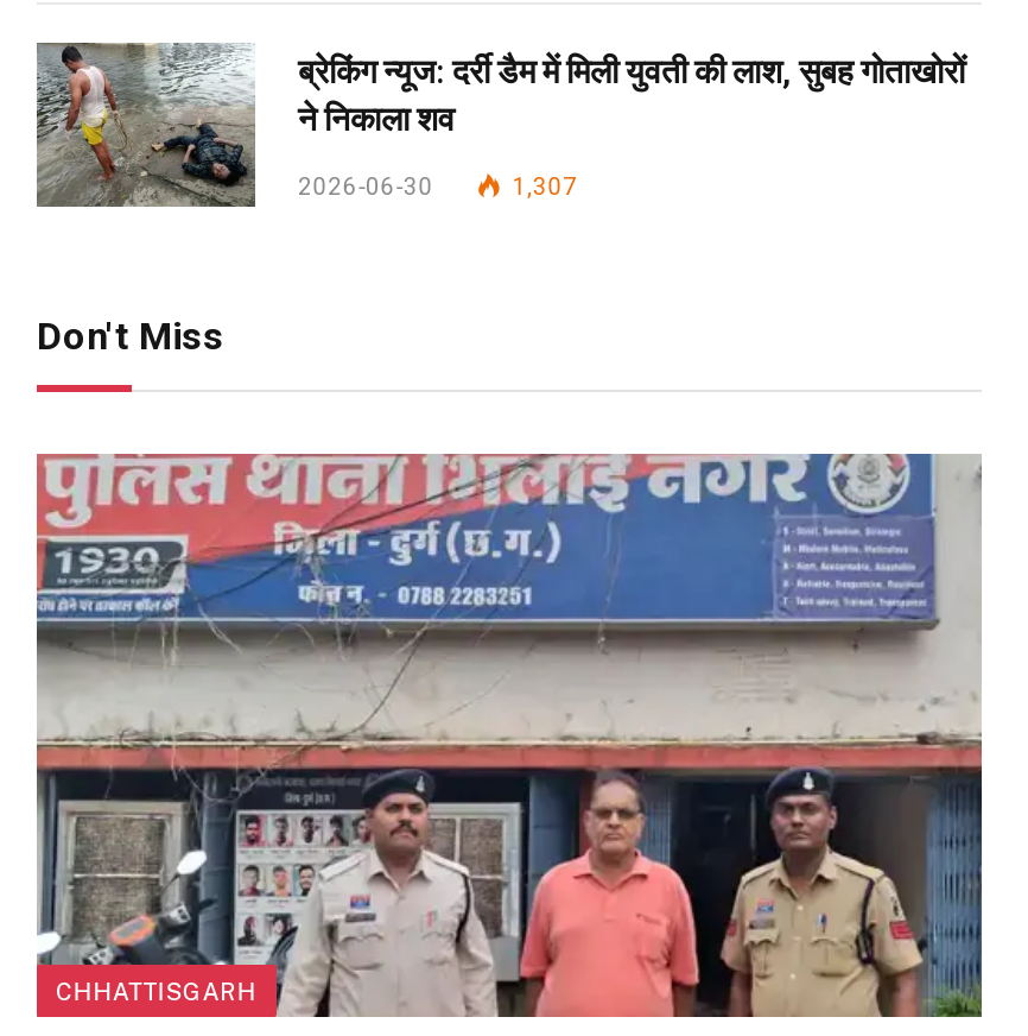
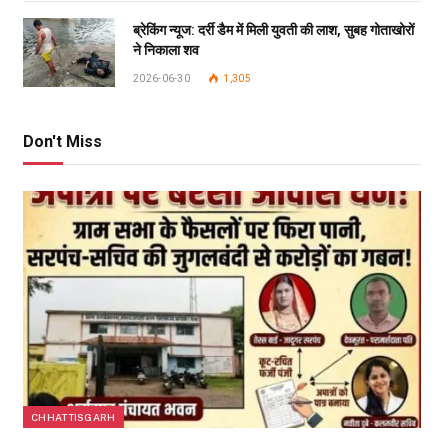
- 1,307
+ 1,305

- [image]
+ [image]
